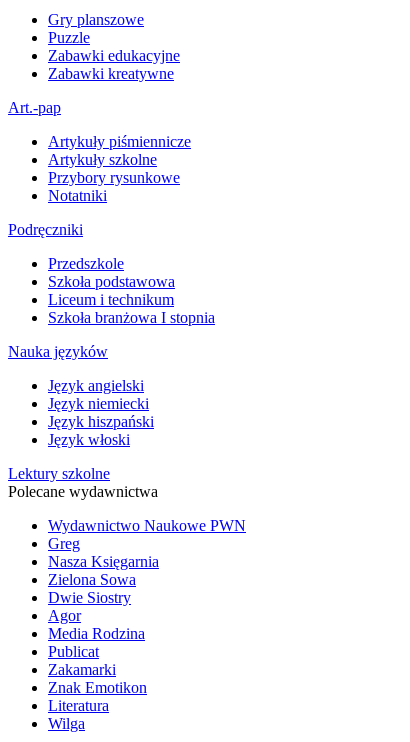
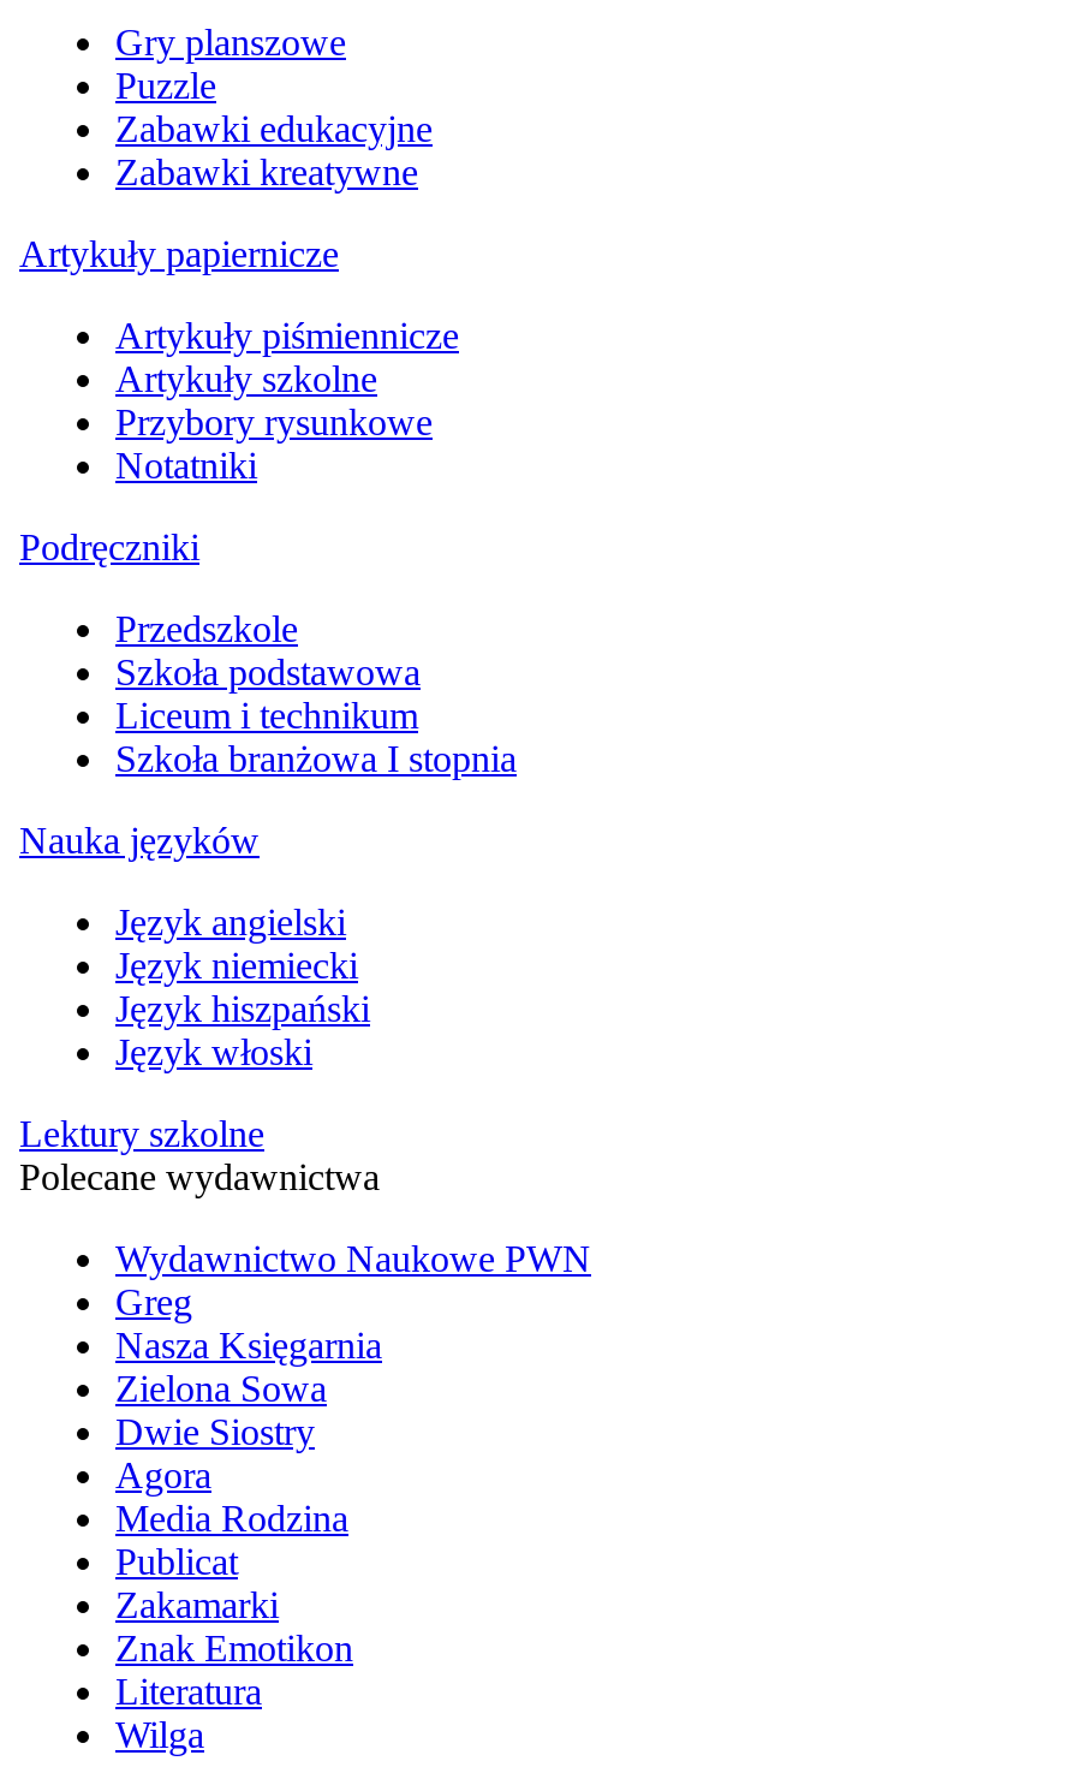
- Art.-pap
+ Artykuły papiernicze

- Agor
+ Agora
